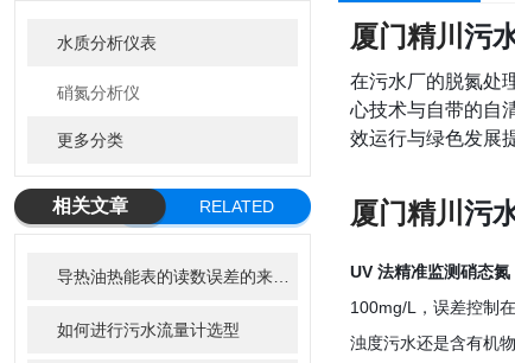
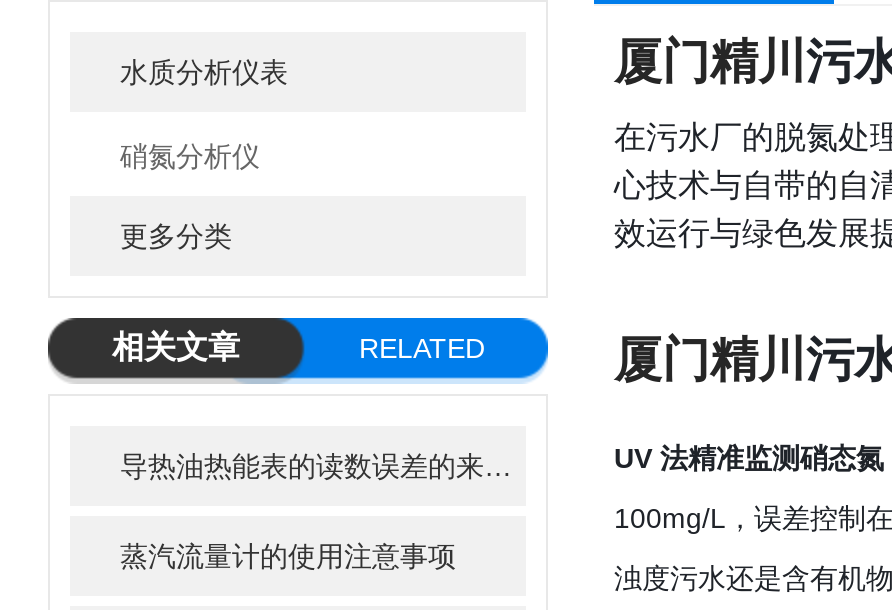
- 如何进行污水流量计选型
+ 蒸汽流量计的使用注意事项
